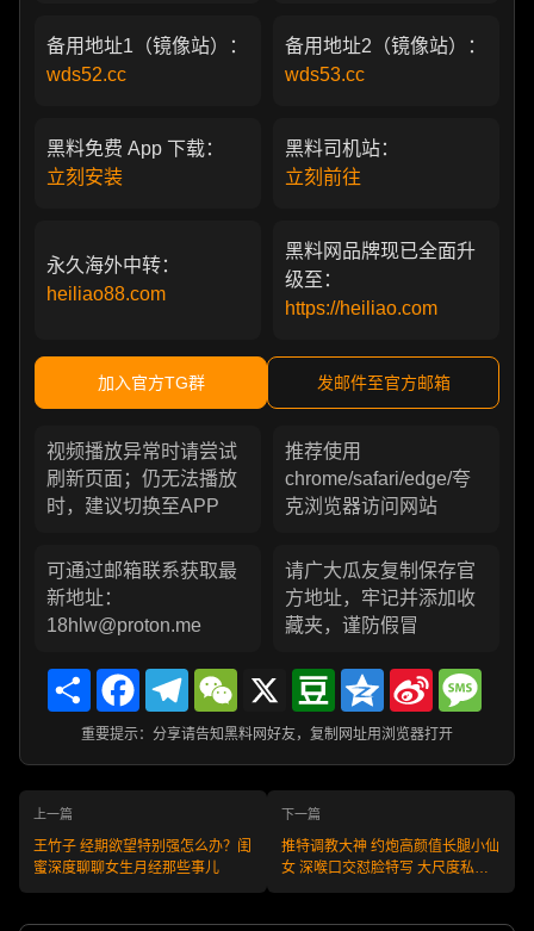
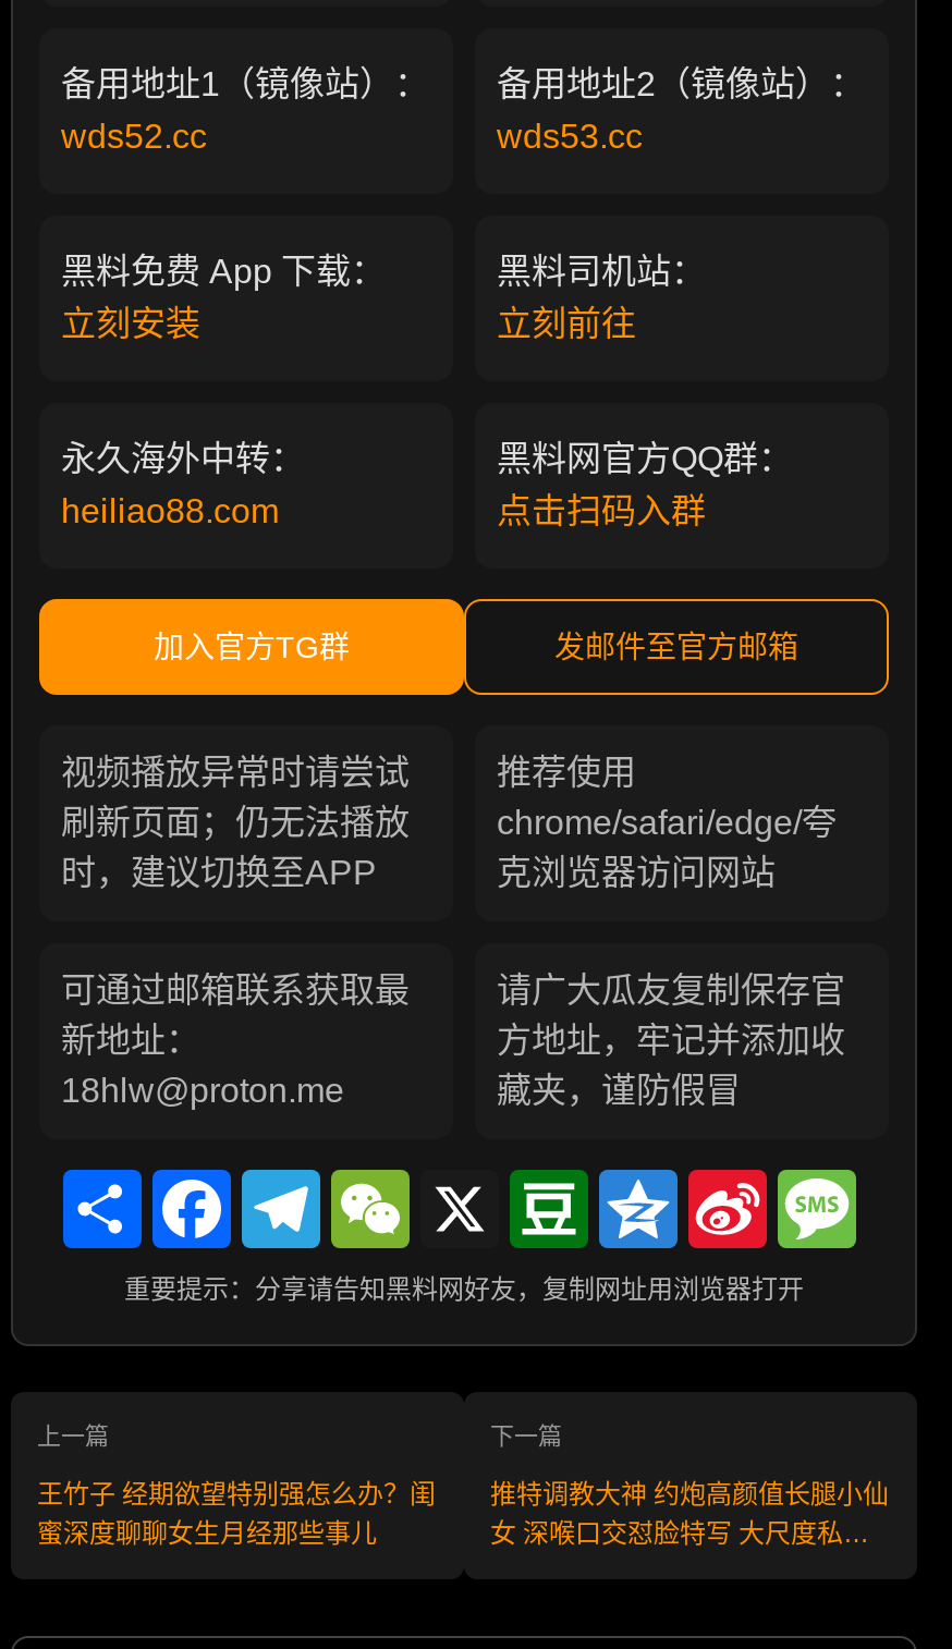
- 黑料网品牌现已全面升
- 级至：
- https://heiliao.com
+ 黑料网官方QQ群：
+ 点击扫码入群
